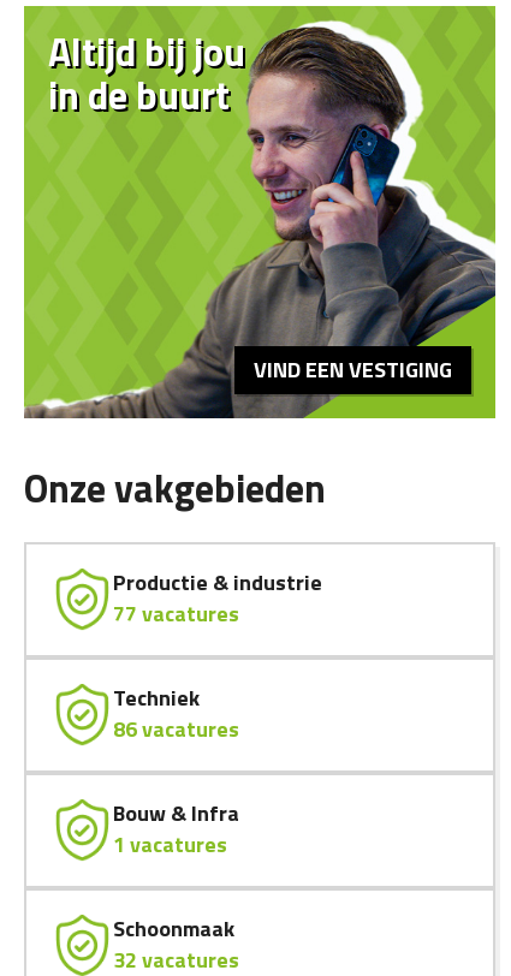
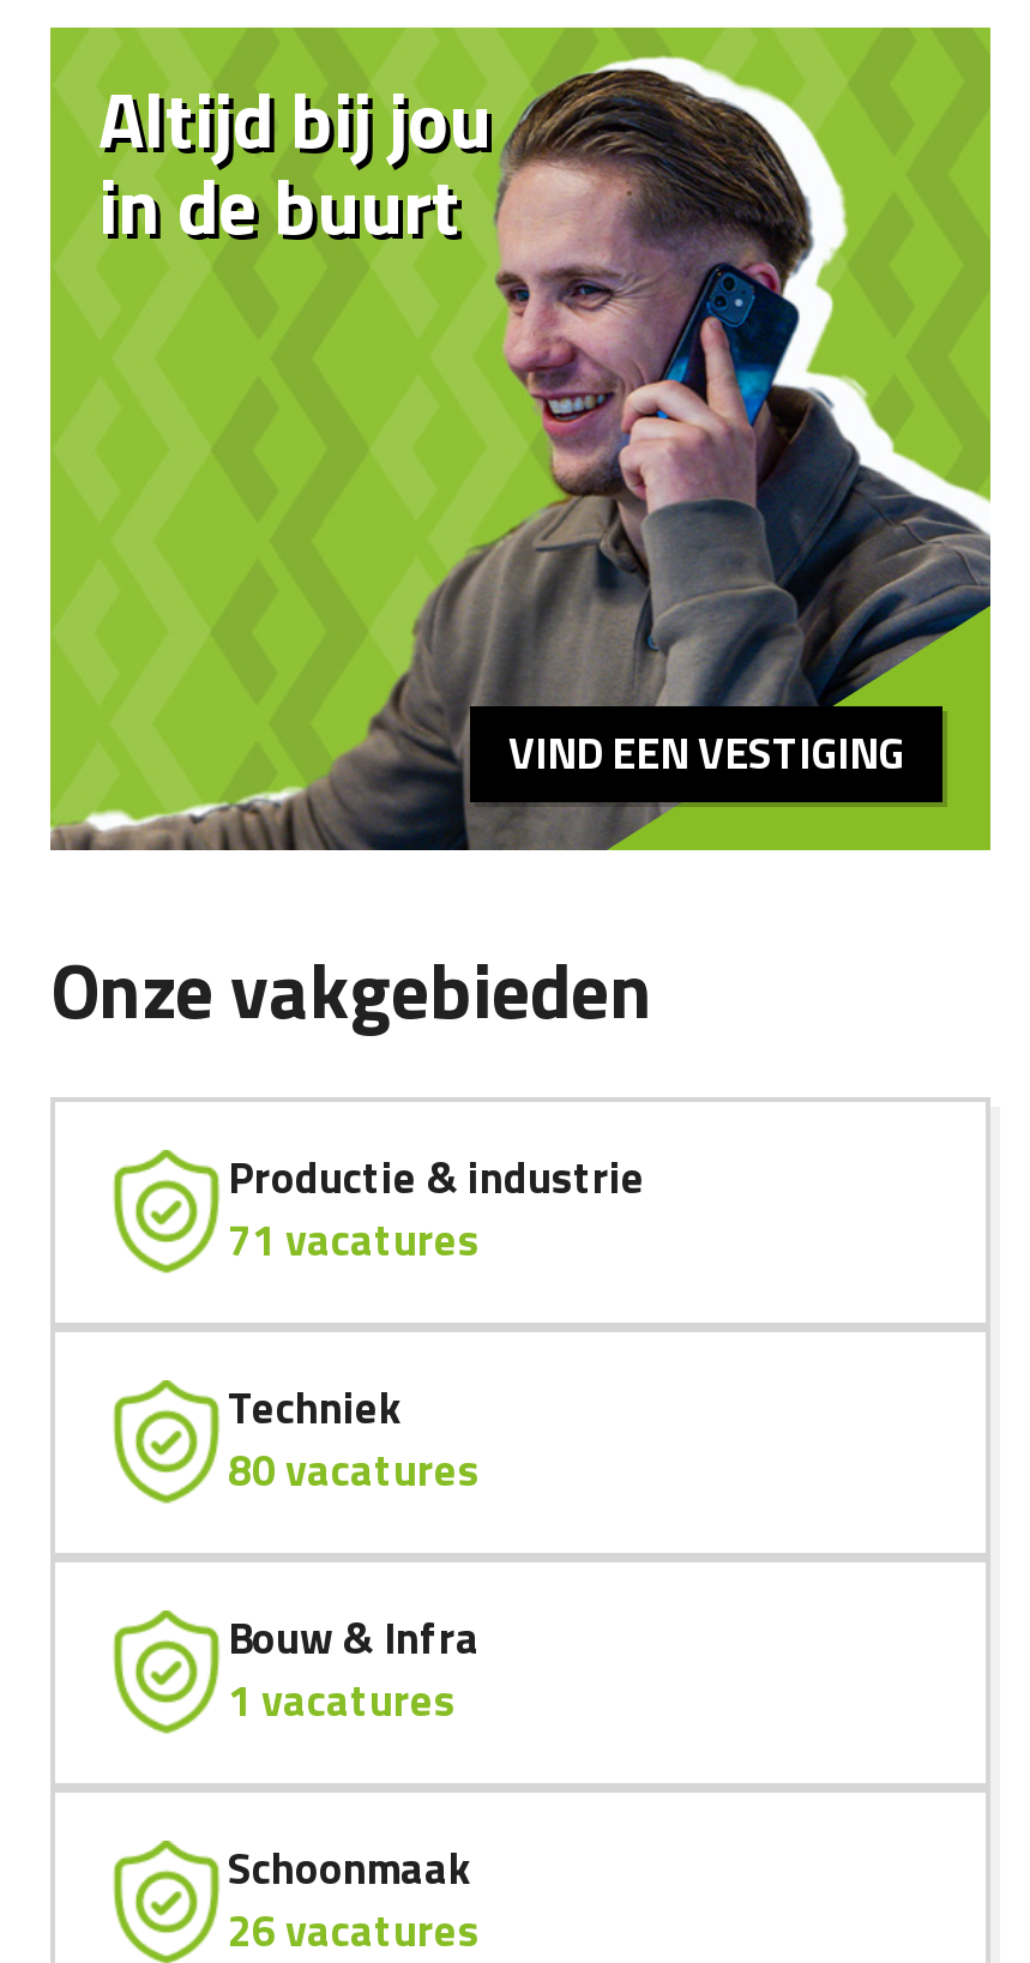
- 77 vacatures
+ 71 vacatures

- 86 vacatures
+ 80 vacatures

- 32 vacatures
+ 26 vacatures
